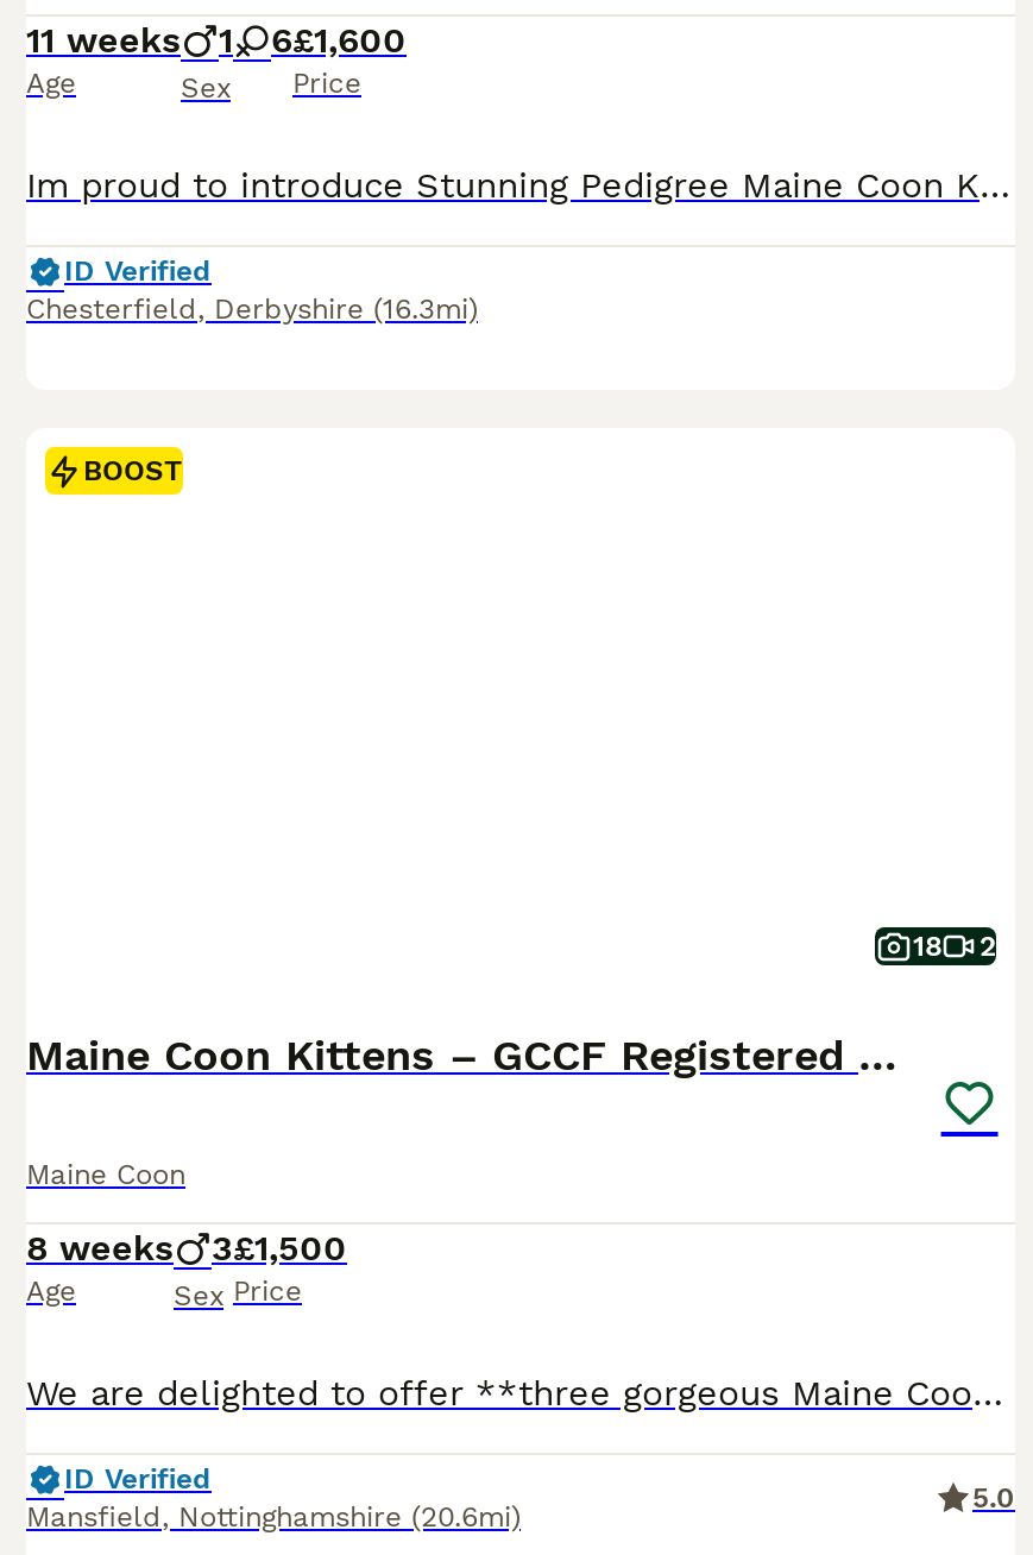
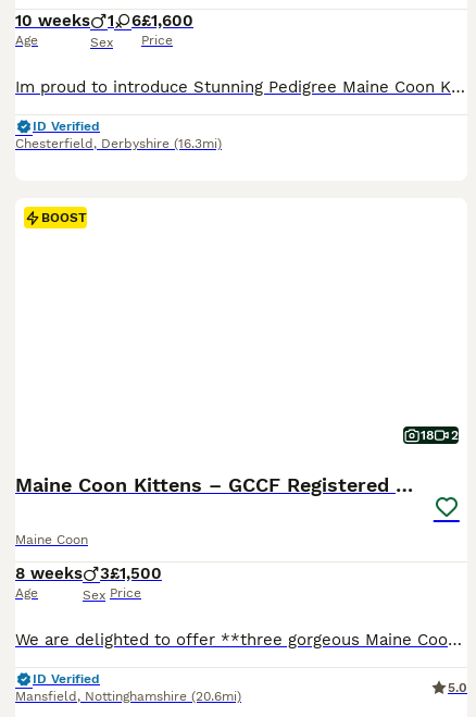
- 11 weeks 1 6 £1,600
+ 10 weeks 1 6 £1,600
